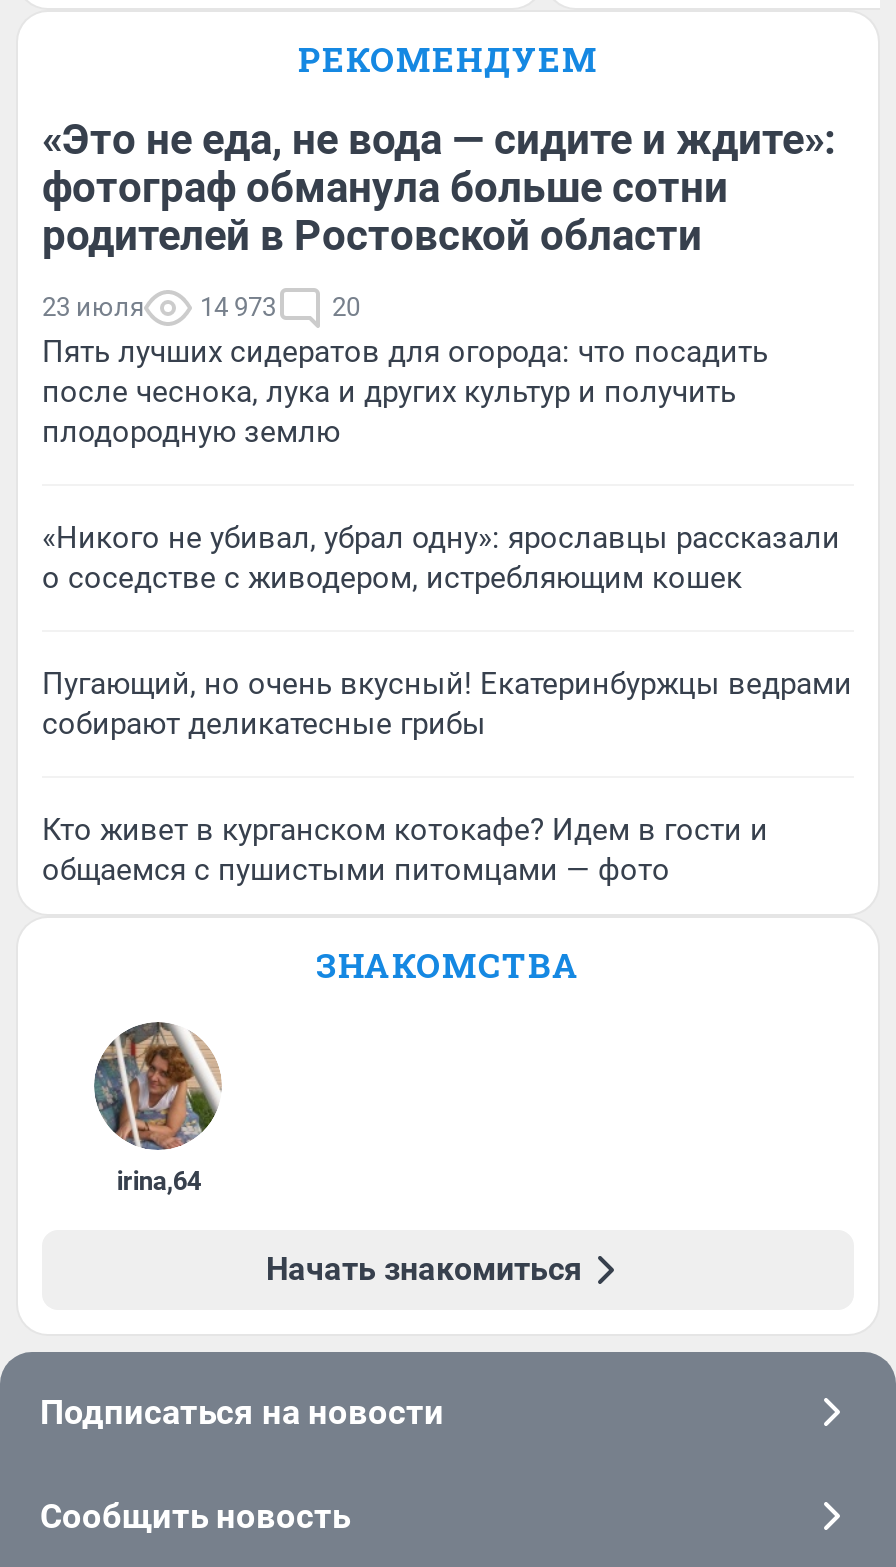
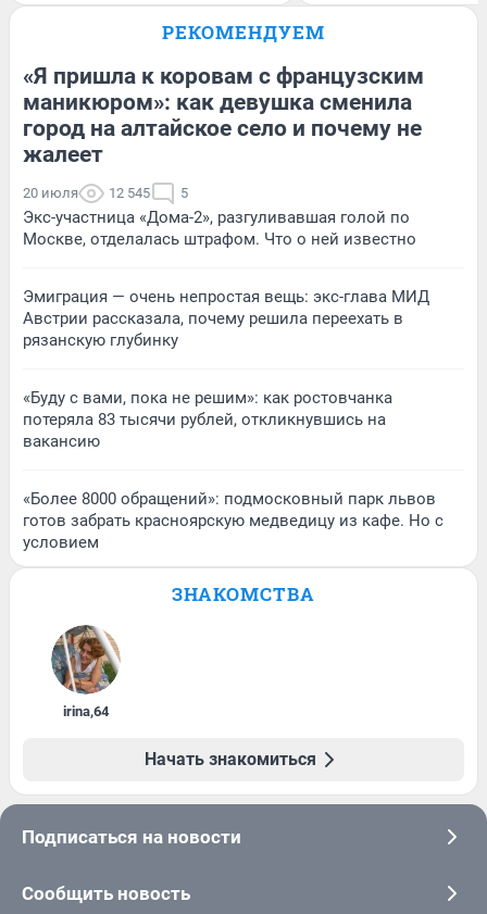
- «Это не еда, не вода — сидите и ждите»:
- фотограф обманула больше сотни
- родителей в Ростовской области
+ «Я пришла к коровам с французским
+ маникюром»: как девушка сменила
+ город на алтайское село и почему не
+ жалеет

- 23 июля
- 14 973
- 20
- Пять лучших сидератов для огорода: что посадить
- после чеснока, лука и других культур и получить
- плодородную землю
+ 20 июля
+ 12 545
+ 5
+ Экс-участница «Дома-2», разгуливавшая голой по
+ Москве, отделалась штрафом. Что о ней известно

- «Никого не убивал, убрал одну»: ярославцы рассказали
- о соседстве с живодером, истребляющим кошек
+ Эмиграция — очень непростая вещь: экс-глава МИД
+ Австрии рассказала, почему решила переехать в
+ рязанскую глубинку

- Пугающий, но очень вкусный! Екатеринбуржцы ведрами
- собирают деликатесные грибы
+ «Буду с вами, пока не решим»: как ростовчанка
+ потеряла 83 тысячи рублей, откликнувшись на
+ вакансию

- Кто живет в курганском котокафе? Идем в гости и
- общаемся с пушистыми питомцами — фото
+ «Более 8000 обращений»: подмосковный парк львов
+ готов забрать красноярскую медведицу из кафе. Но с
+ условием
